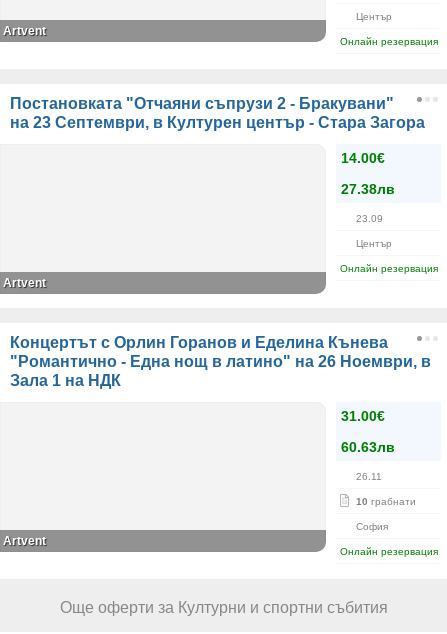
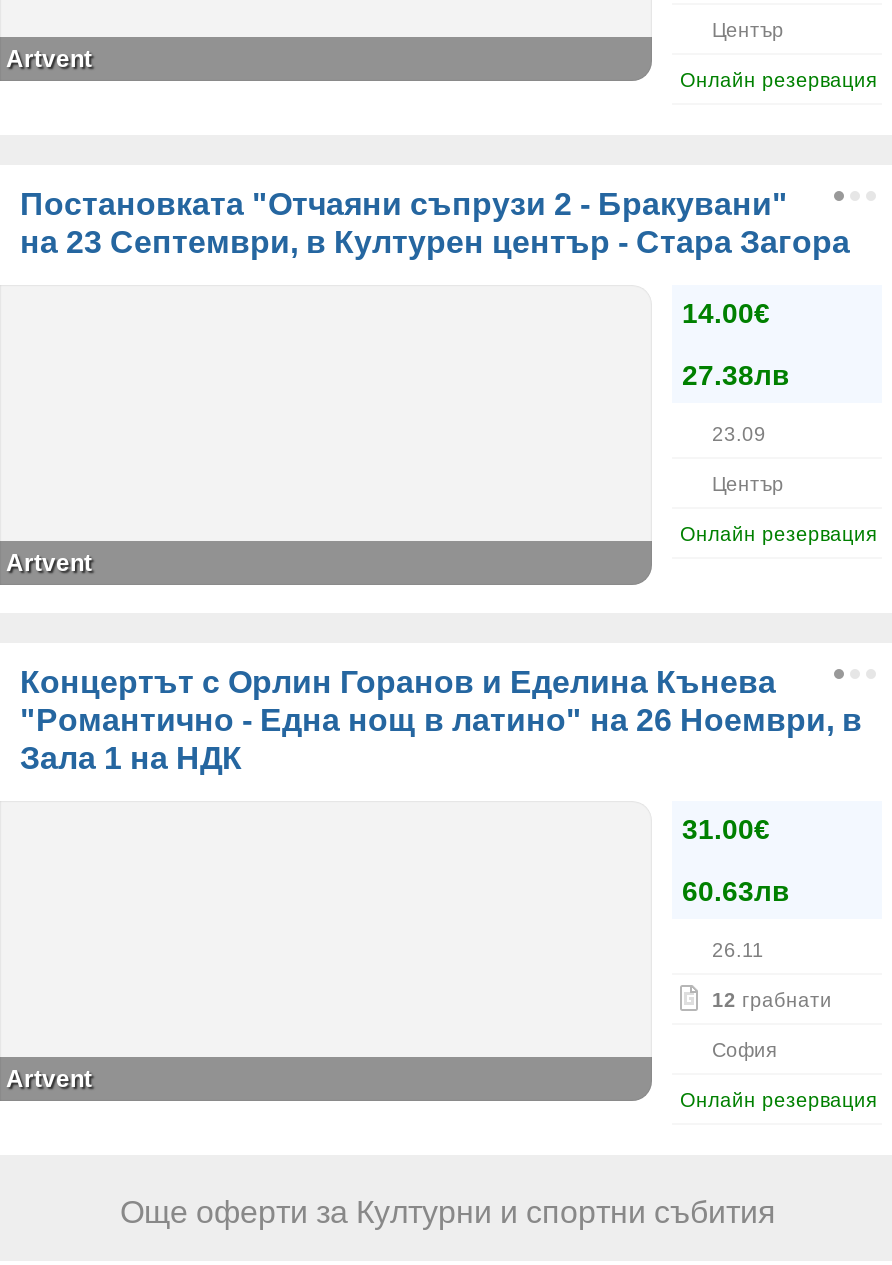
- 10 грабнати
+ 12 грабнати
